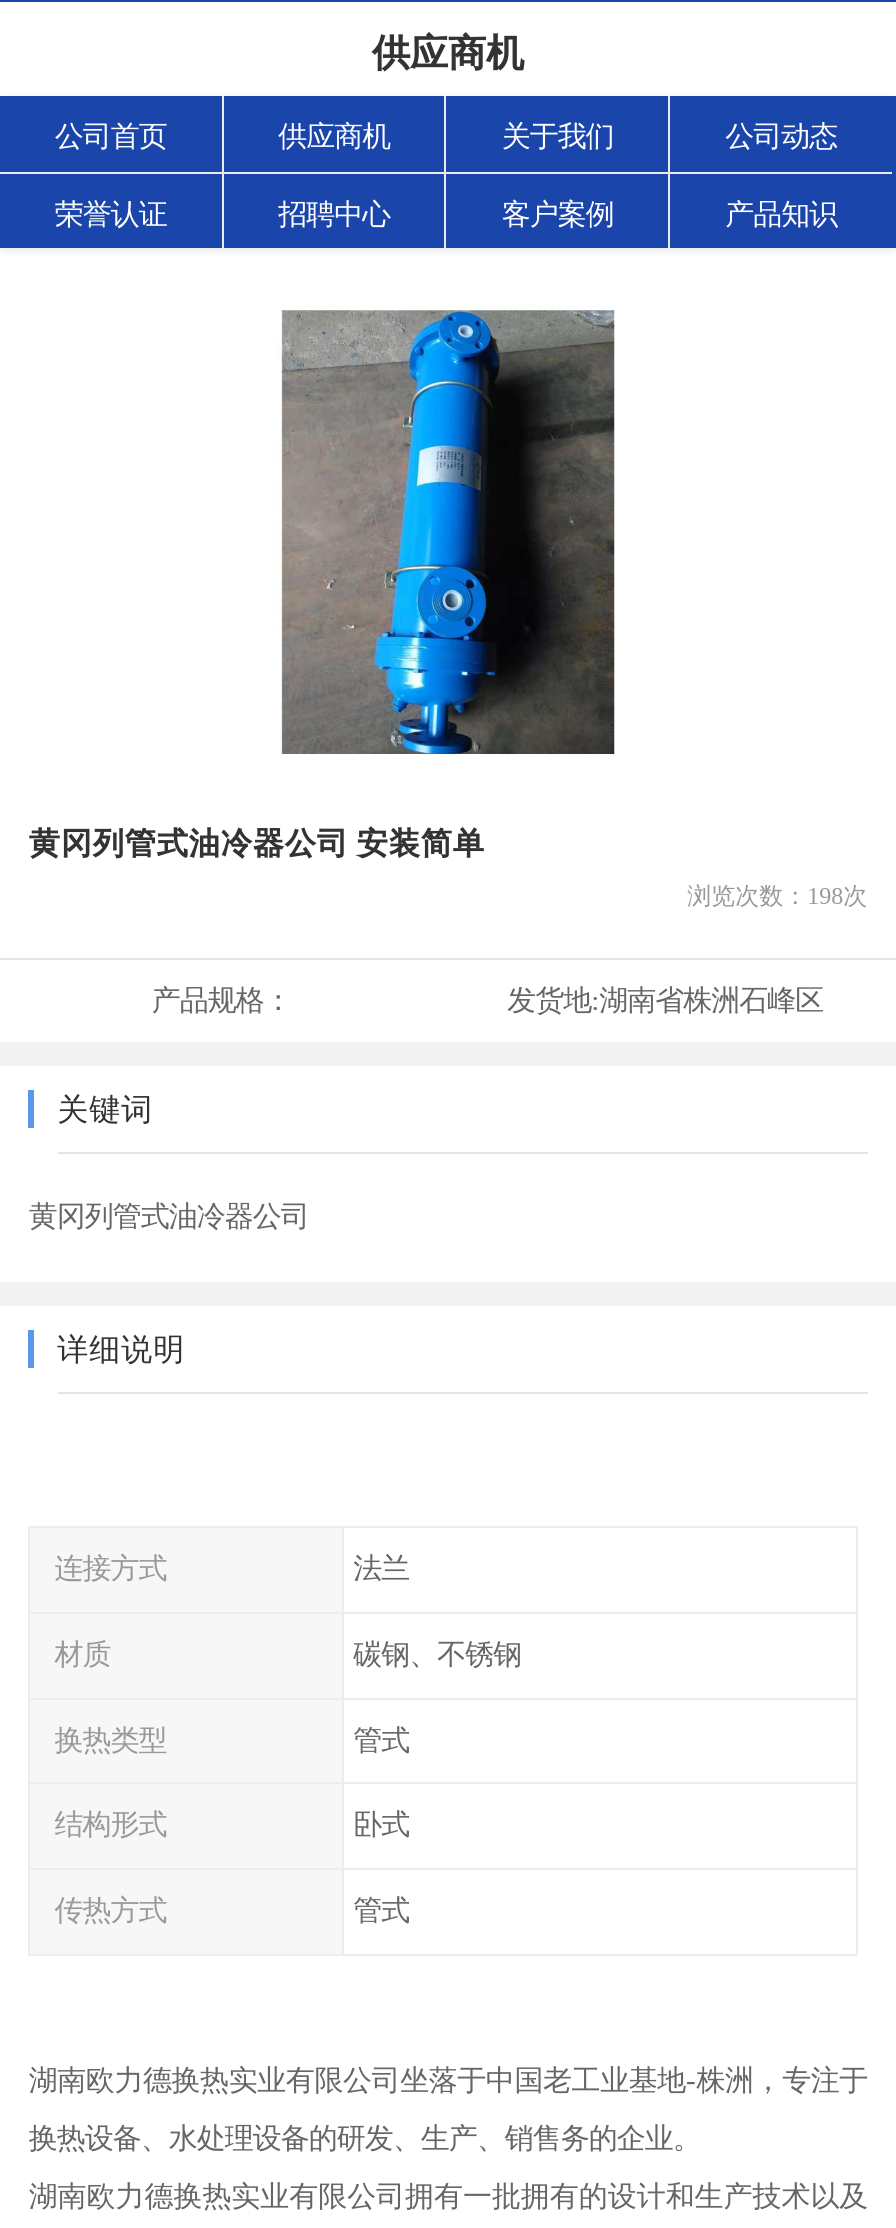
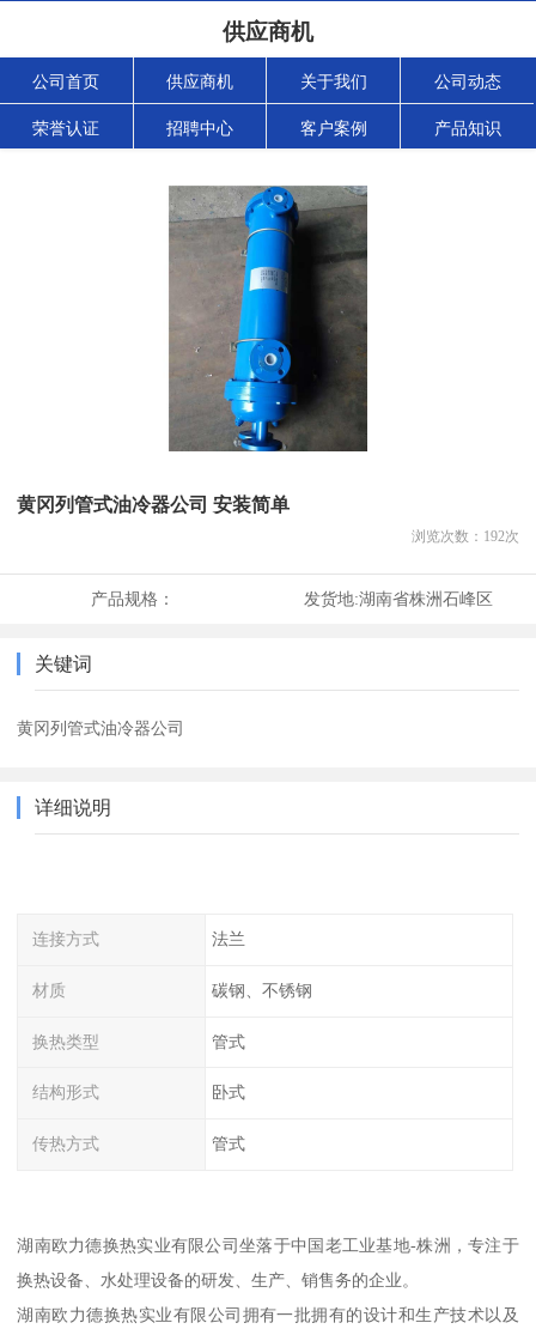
- 浏览次数：198次
+ 浏览次数：192次
